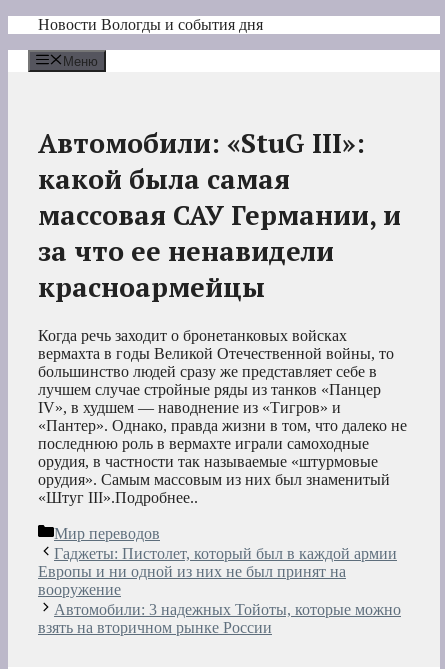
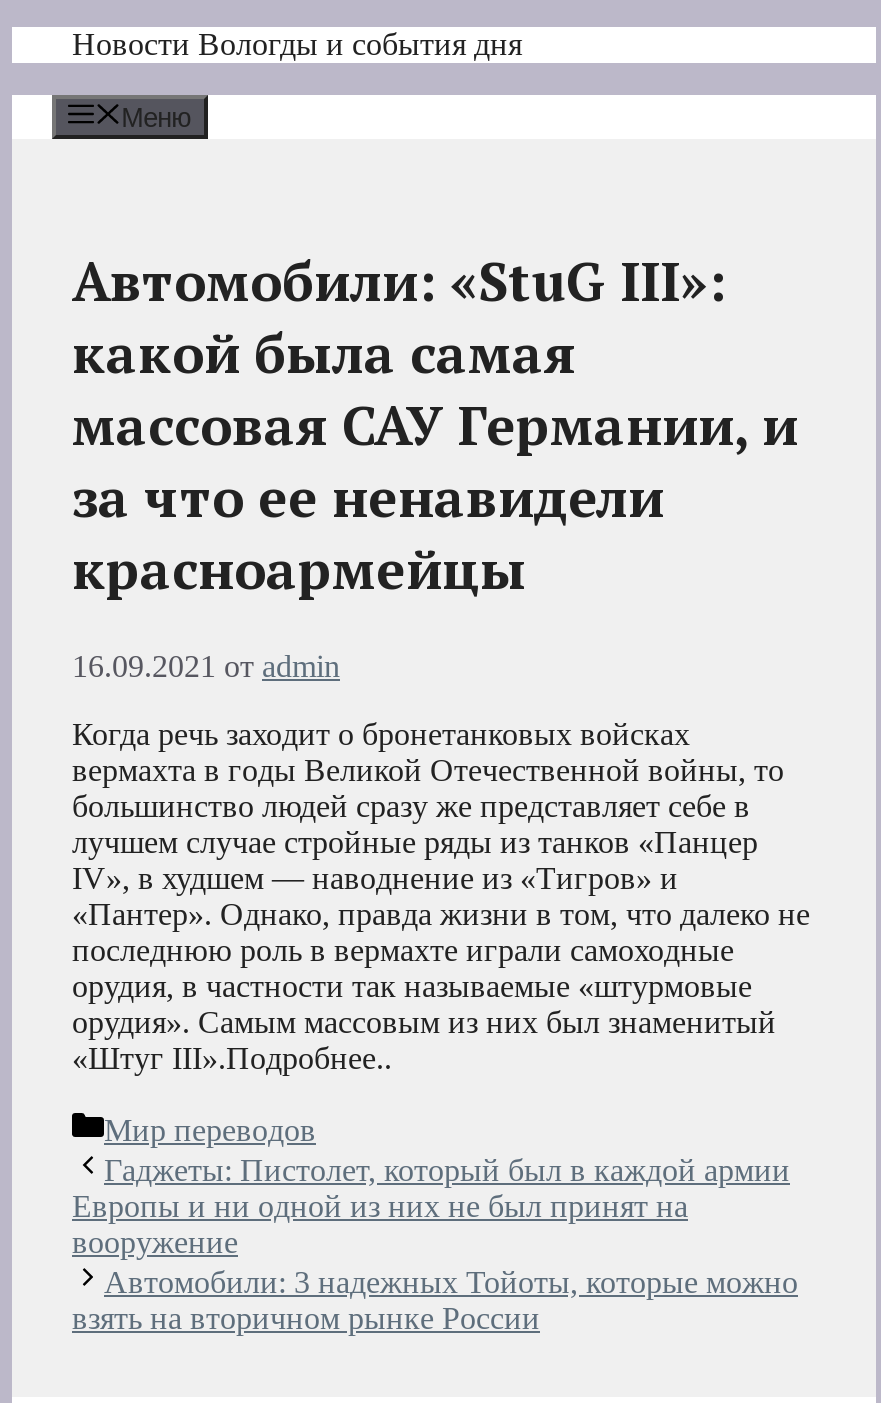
+ 16.09.2021 от admin
